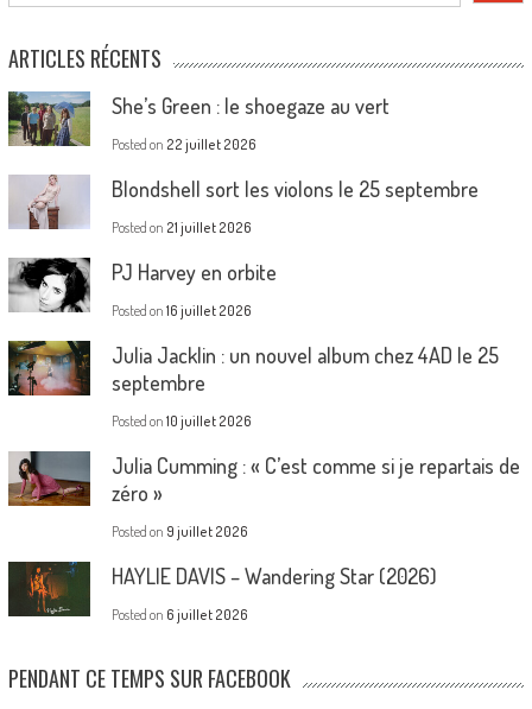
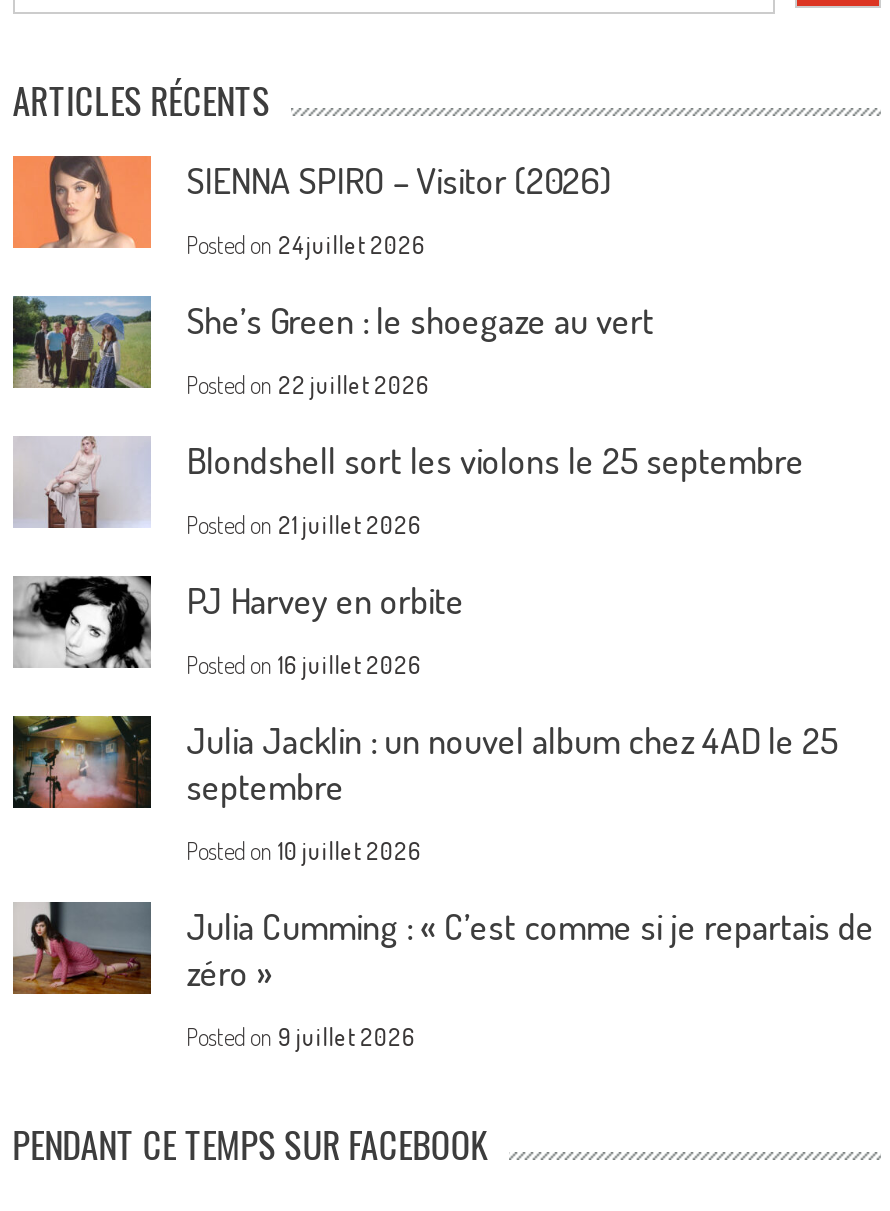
+ [image]
+ SIENNA SPIRO – Visitor (2026)
+ Posted on 24 juillet 2026

moved down: [image] | She’s Green : le shoegaze au vert | Posted on 22 juillet 2026 | ... | zéro » | Posted on 9 juillet 2026

- [image]
- HAYLIE DAVIS – Wandering Star (2026)
- Posted on 6 juillet 2026
